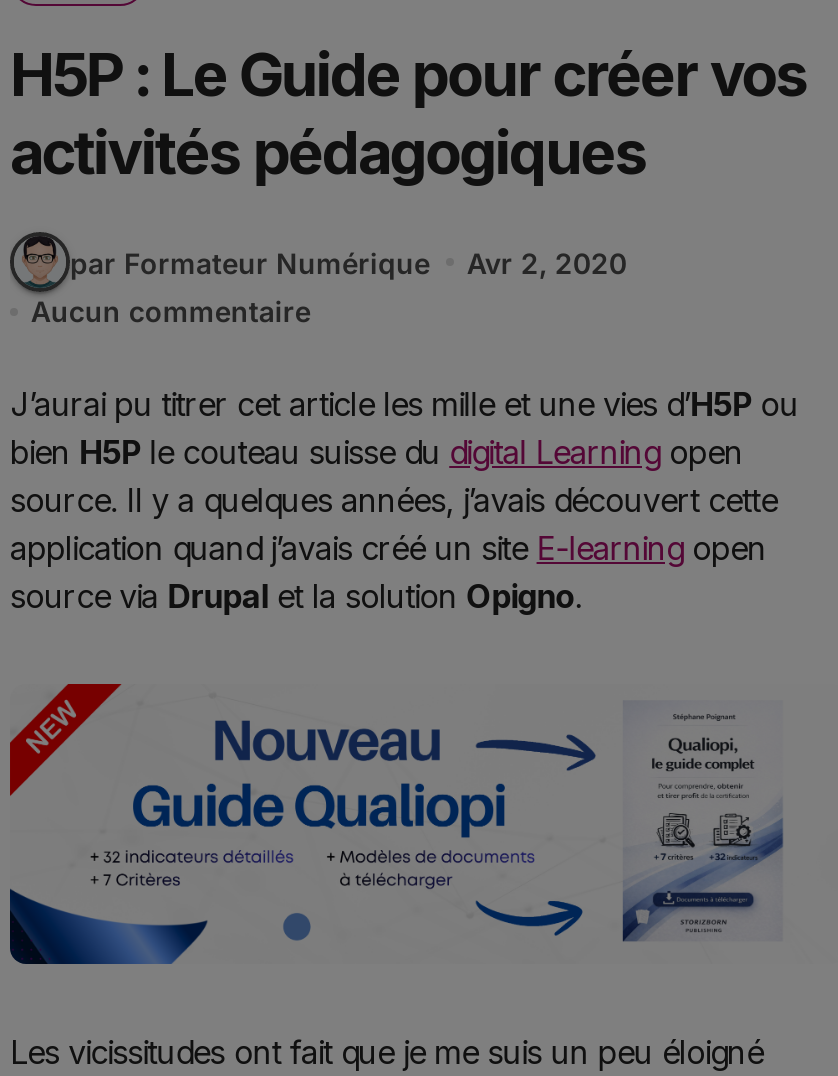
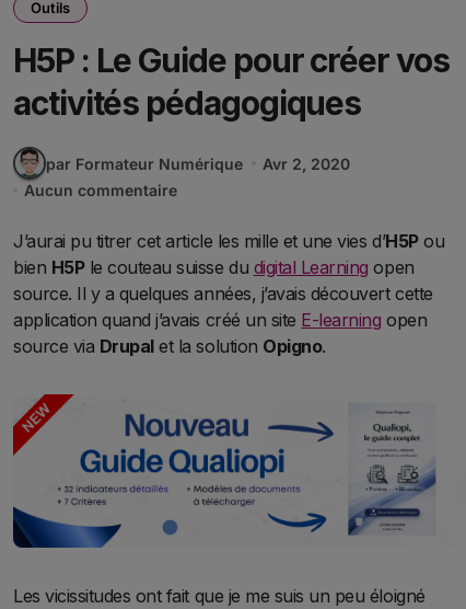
+ Outils
